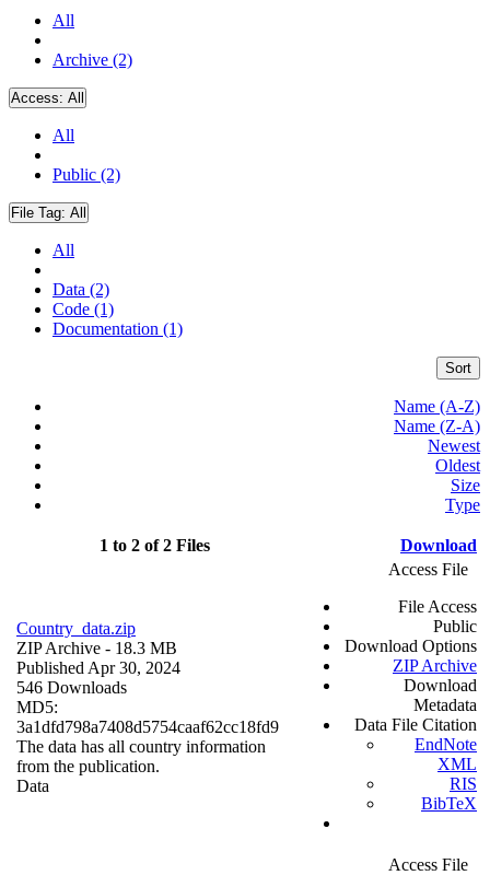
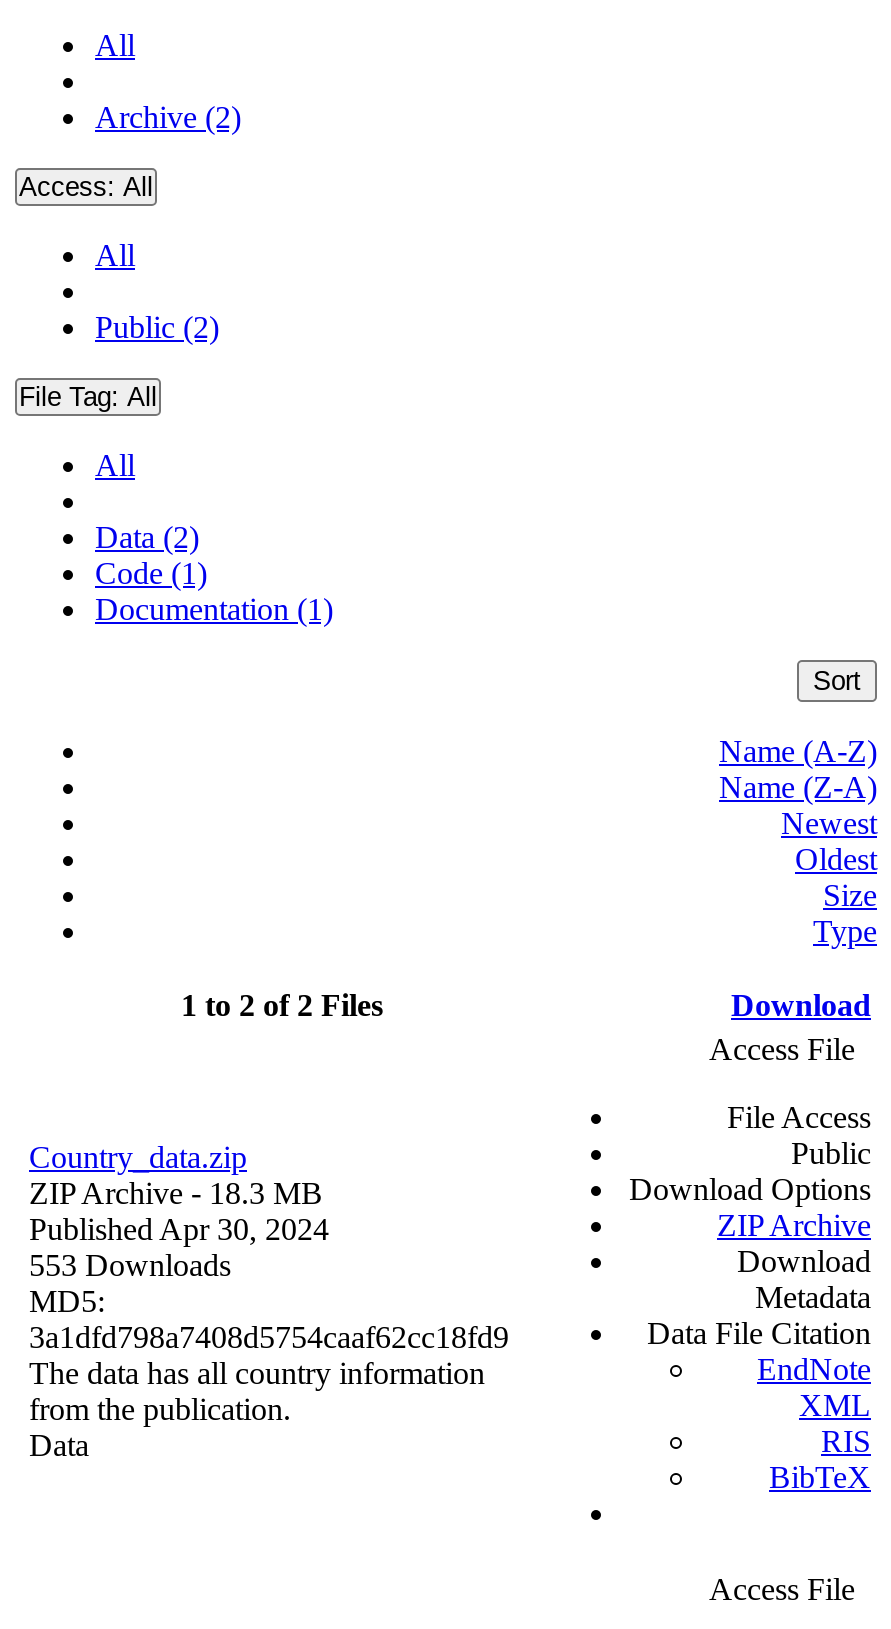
- 546 Downloads
+ 553 Downloads
